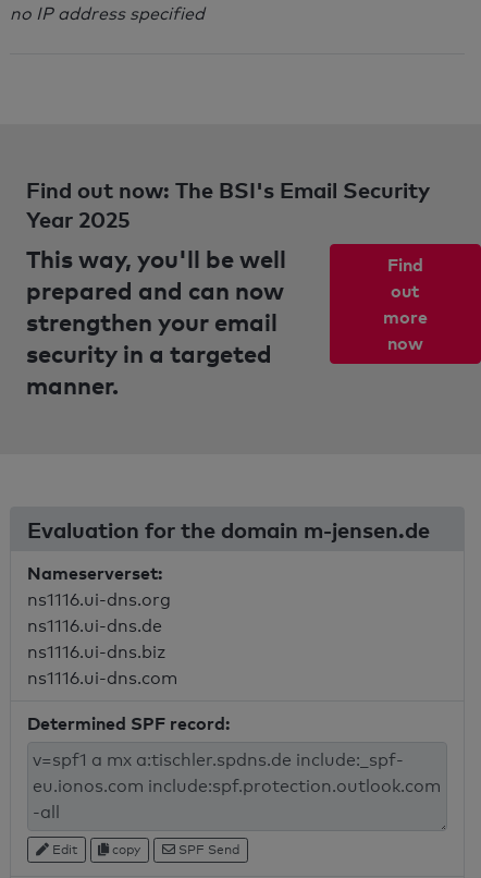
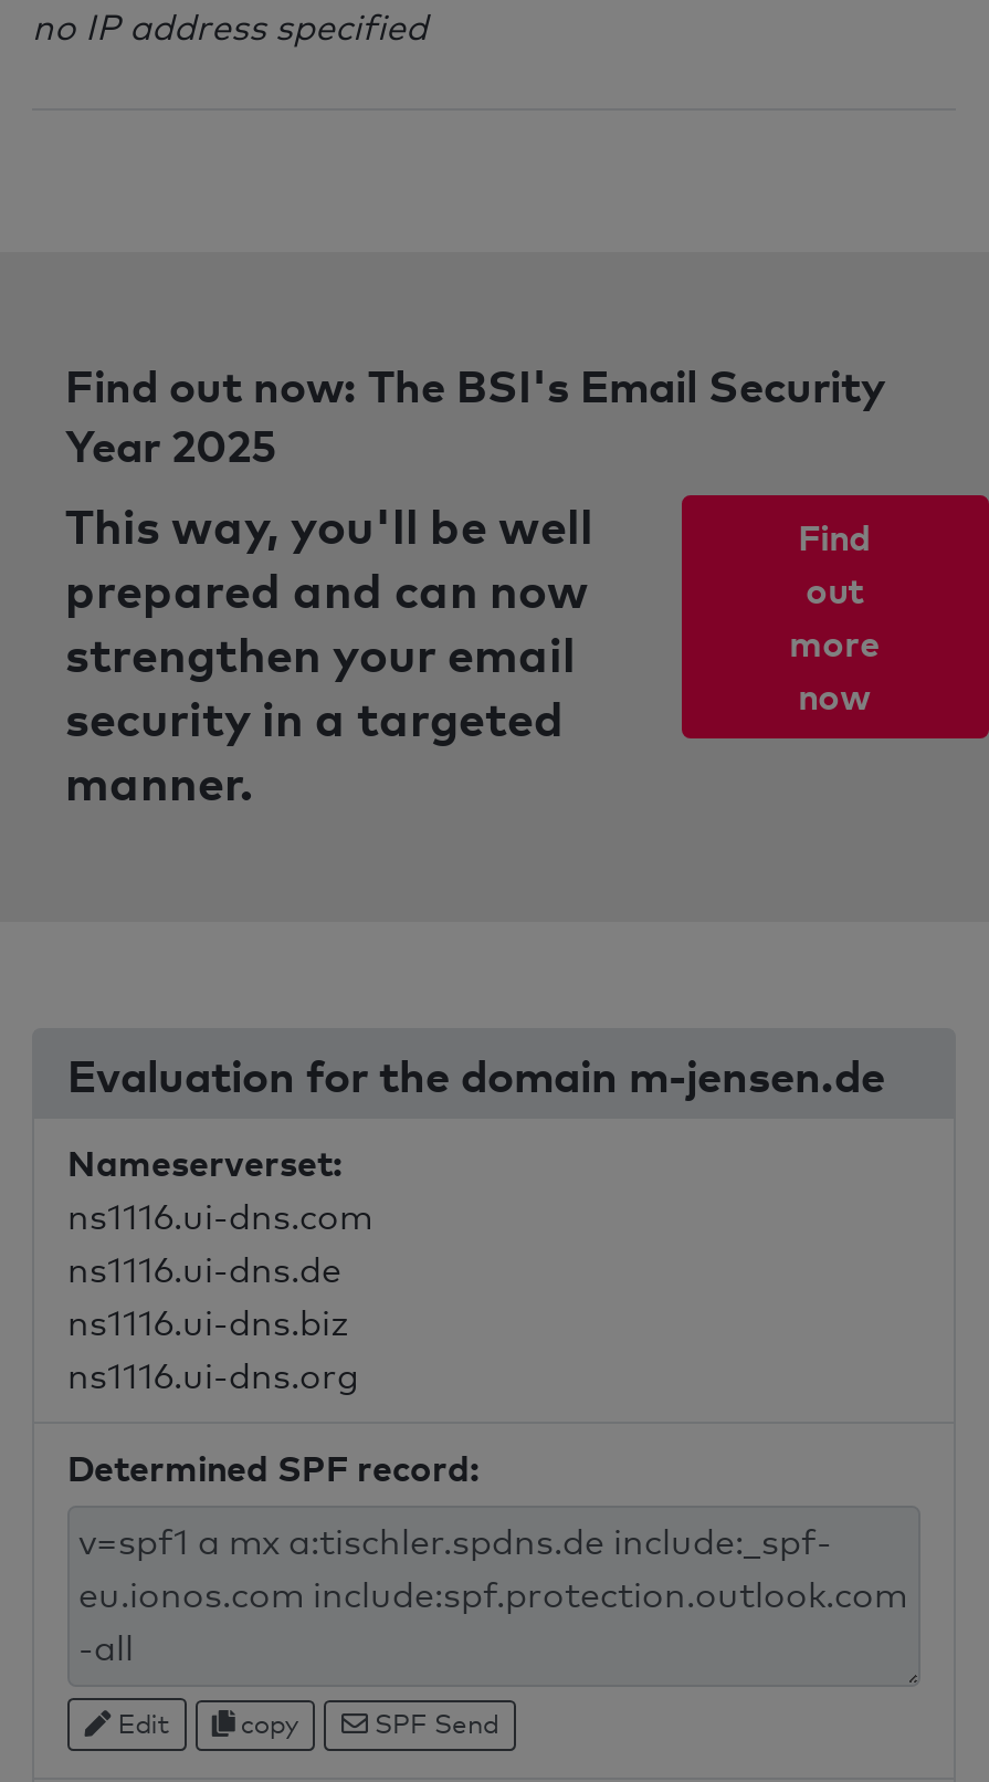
- ns1116.ui-dns.org
+ ns1116.ui-dns.com

- ns1116.ui-dns.com
+ ns1116.ui-dns.org
